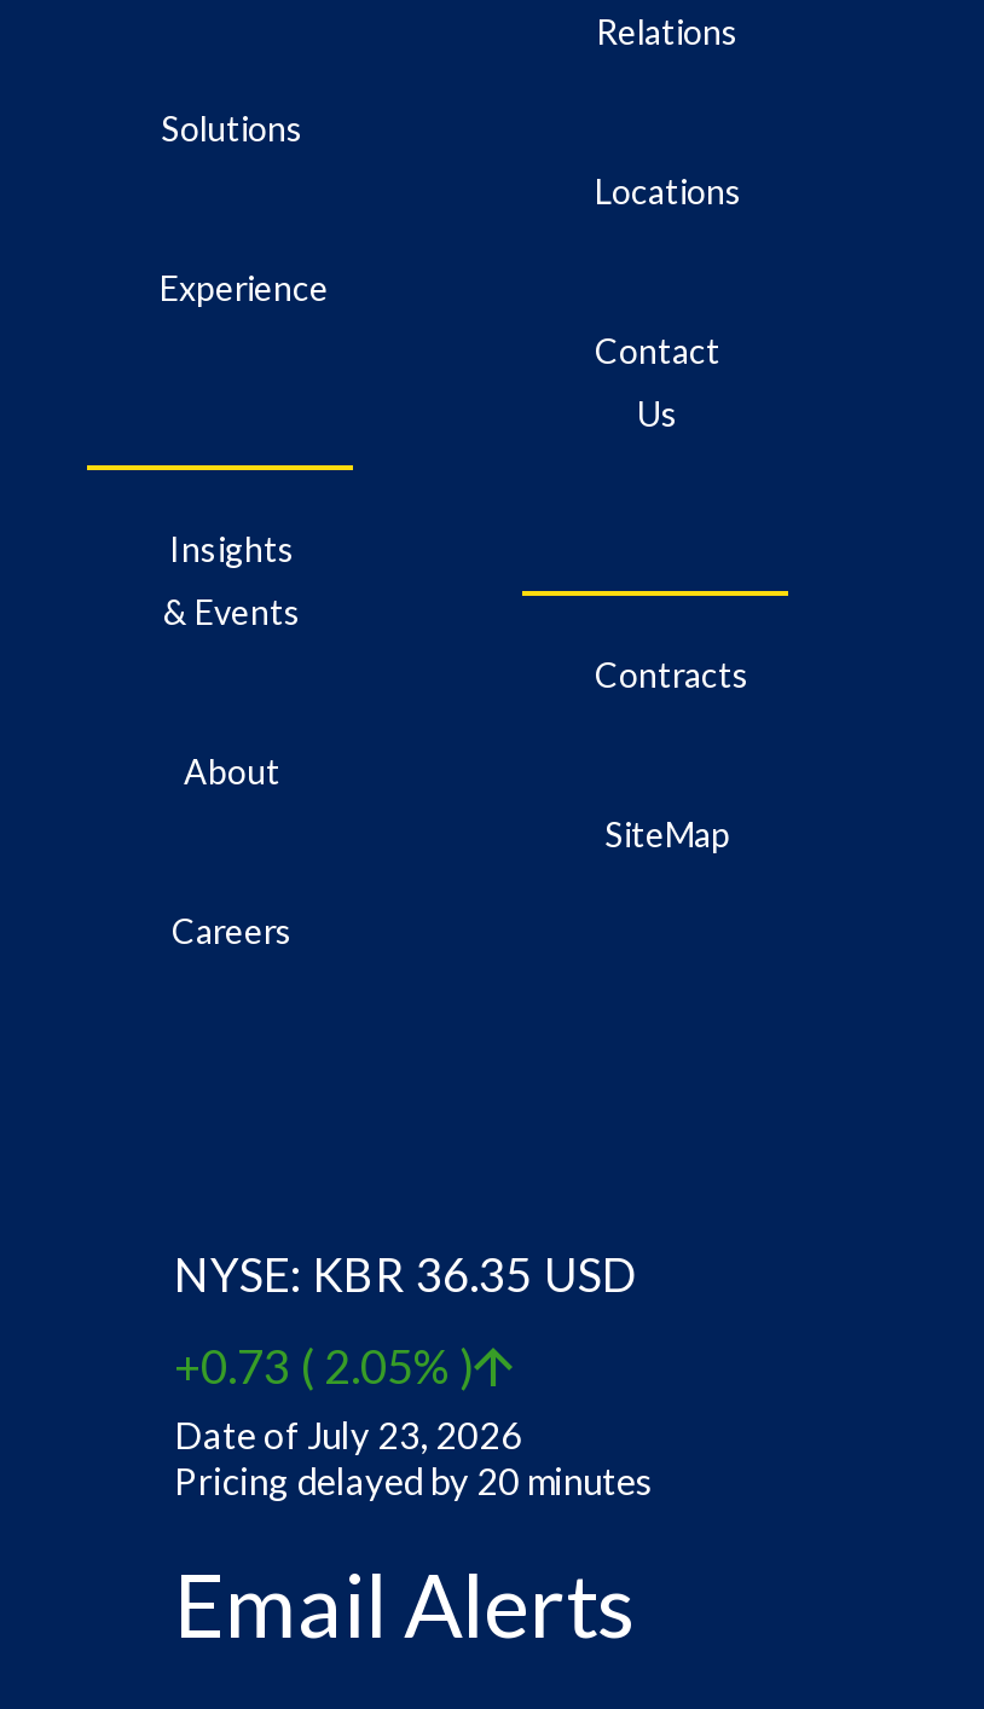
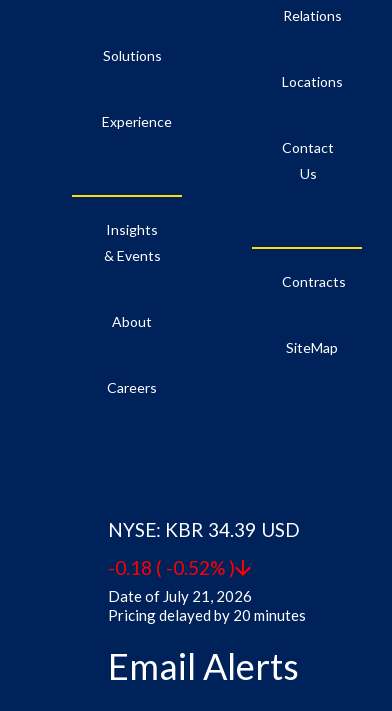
- NYSE: KBR 36.35
+ NYSE: KBR 34.39

- +0.73 ( 2.05% )
- Date of July 23, 2026
+ -0.18 ( -0.52% )
+ Date of July 21, 2026
